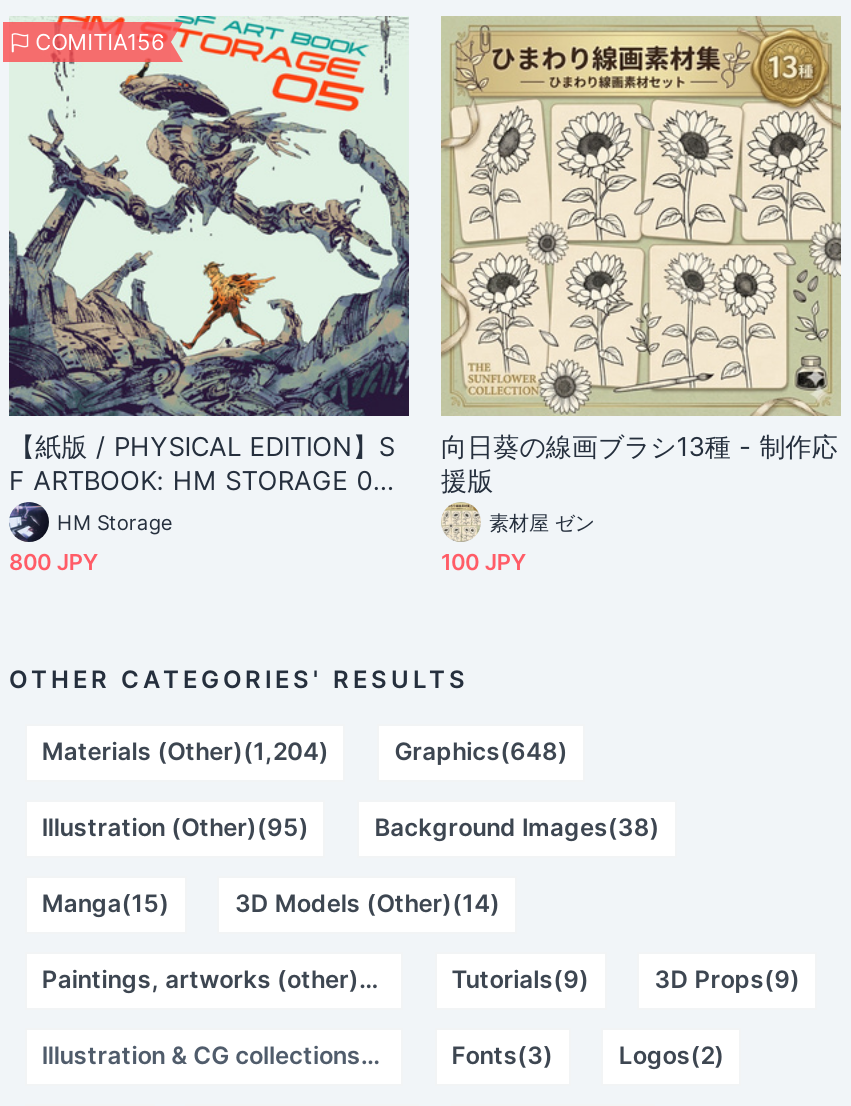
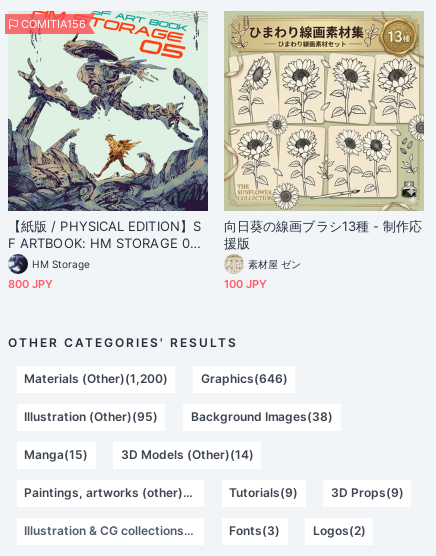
- Materials (Other)(1,204)
- Graphics(648)
+ Materials (Other)(1,200)
+ Graphics(646)
